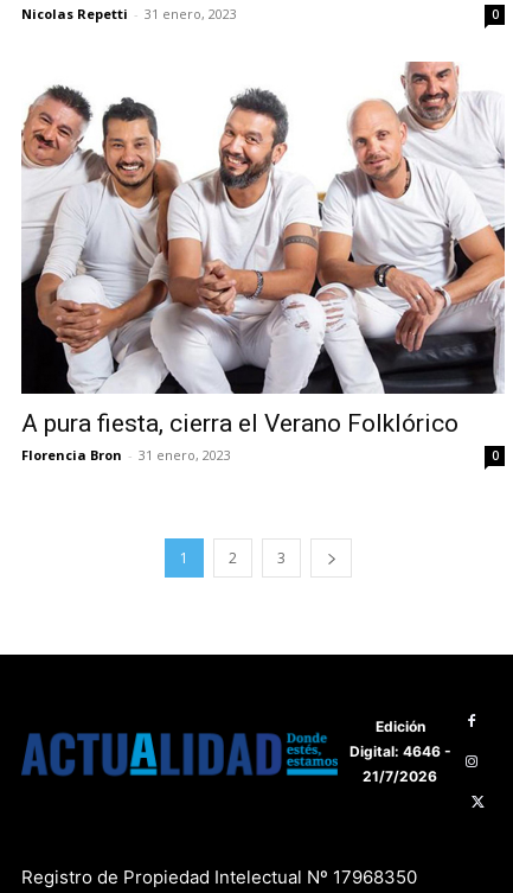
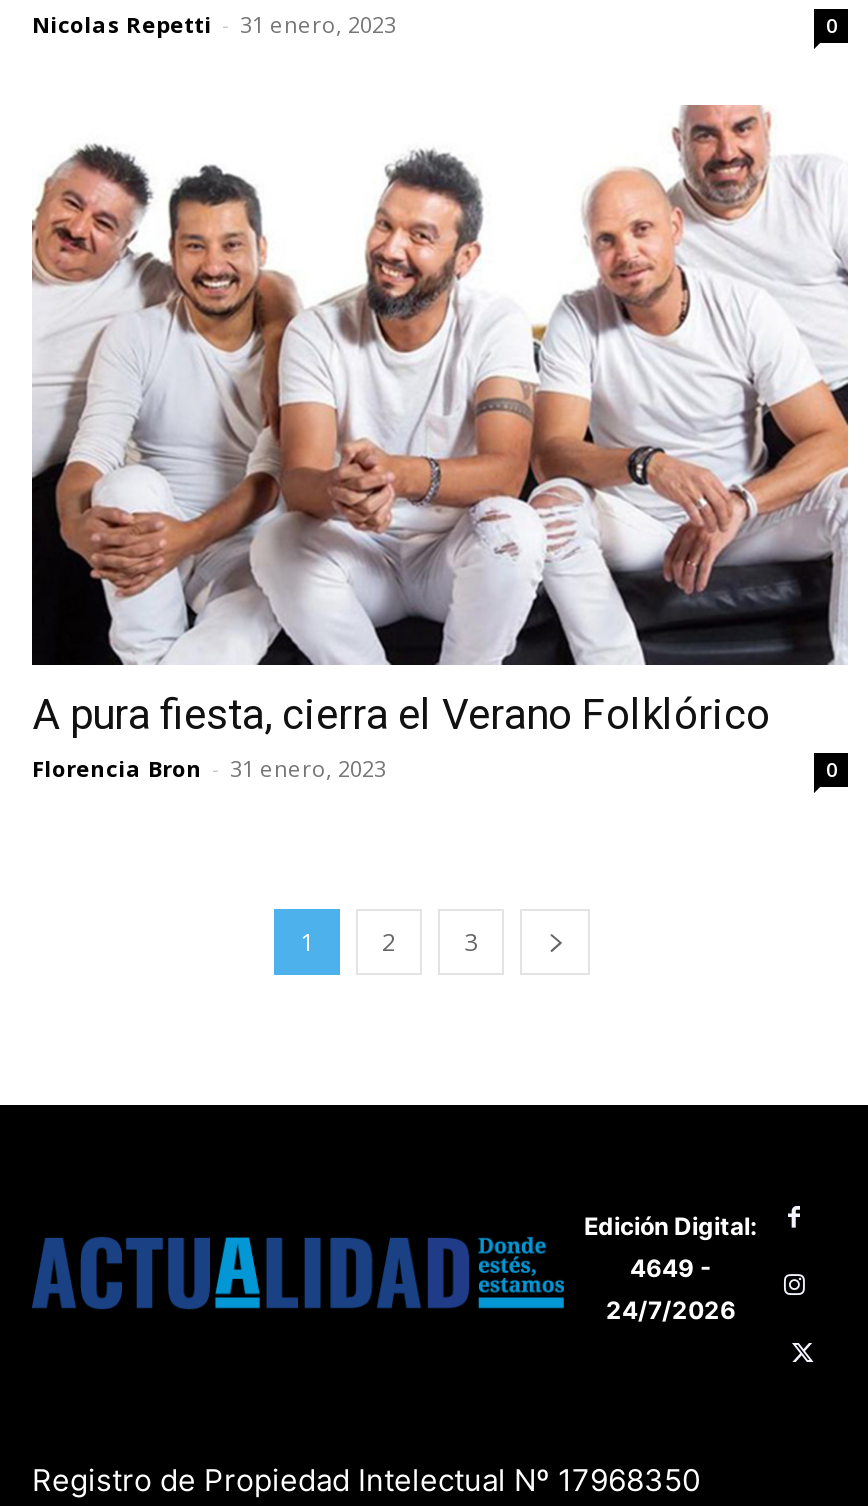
- Edición
- Digital: 4646 -
- 21/7/2026
+ Edición Digital:
+ 4649 -
+ 24/7/2026
